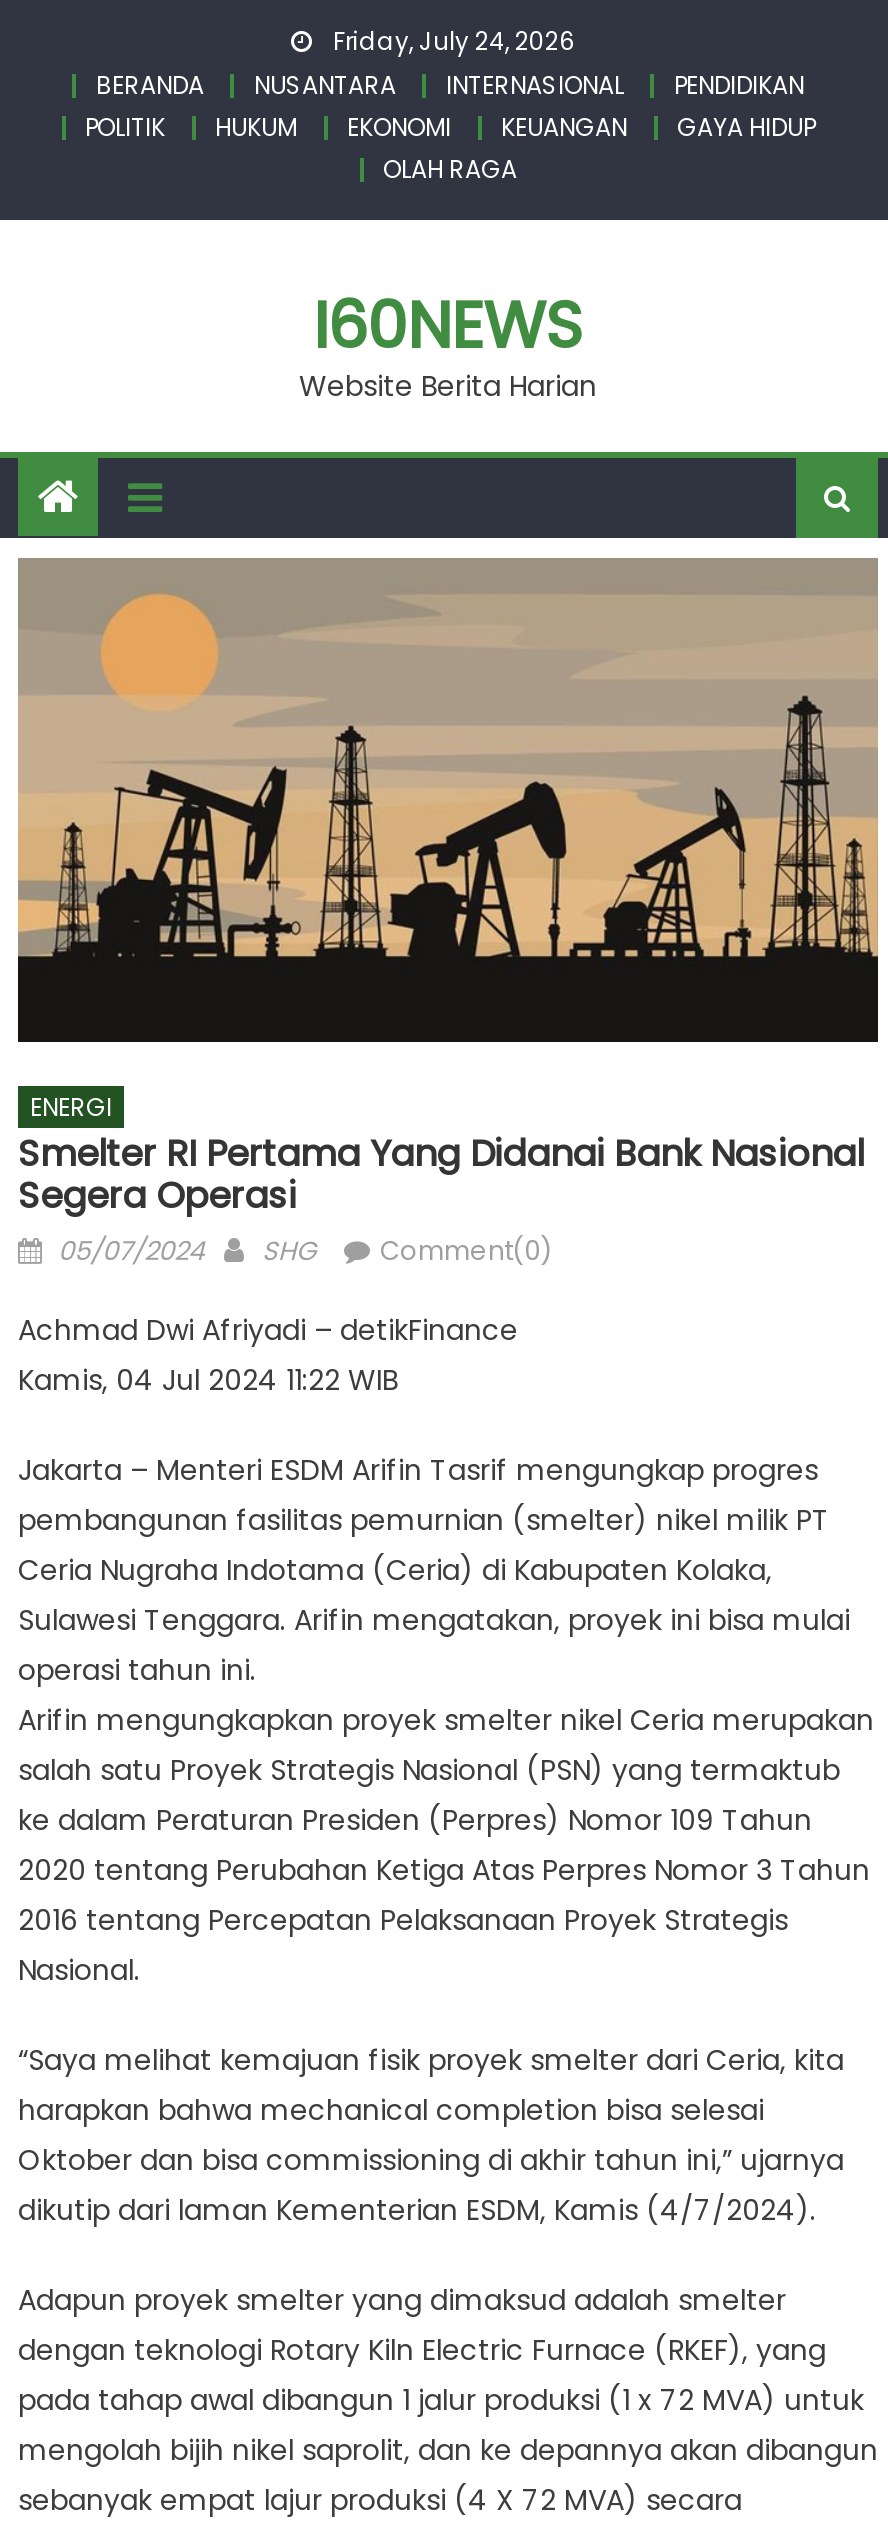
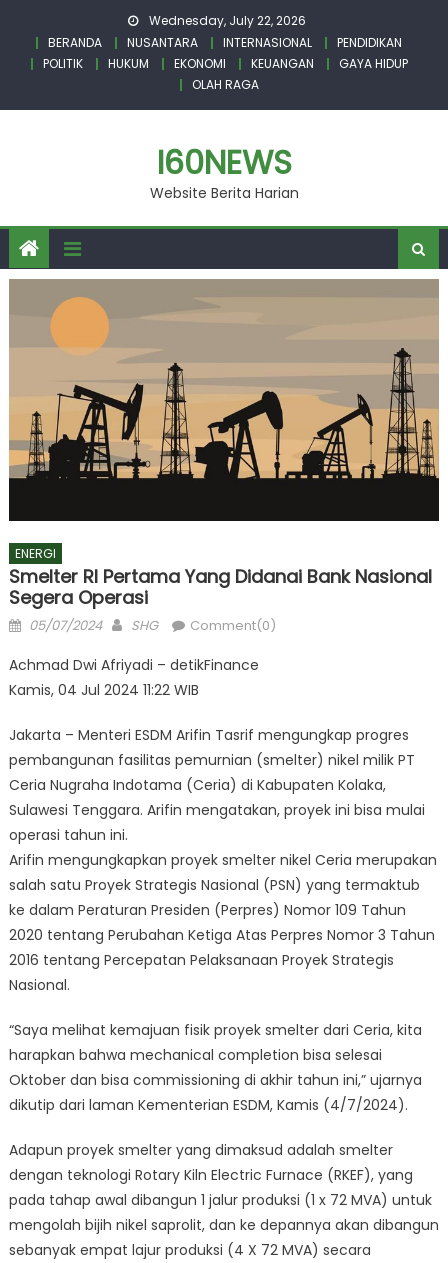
- Friday, July 24, 2026
+ Wednesday, July 22, 2026
